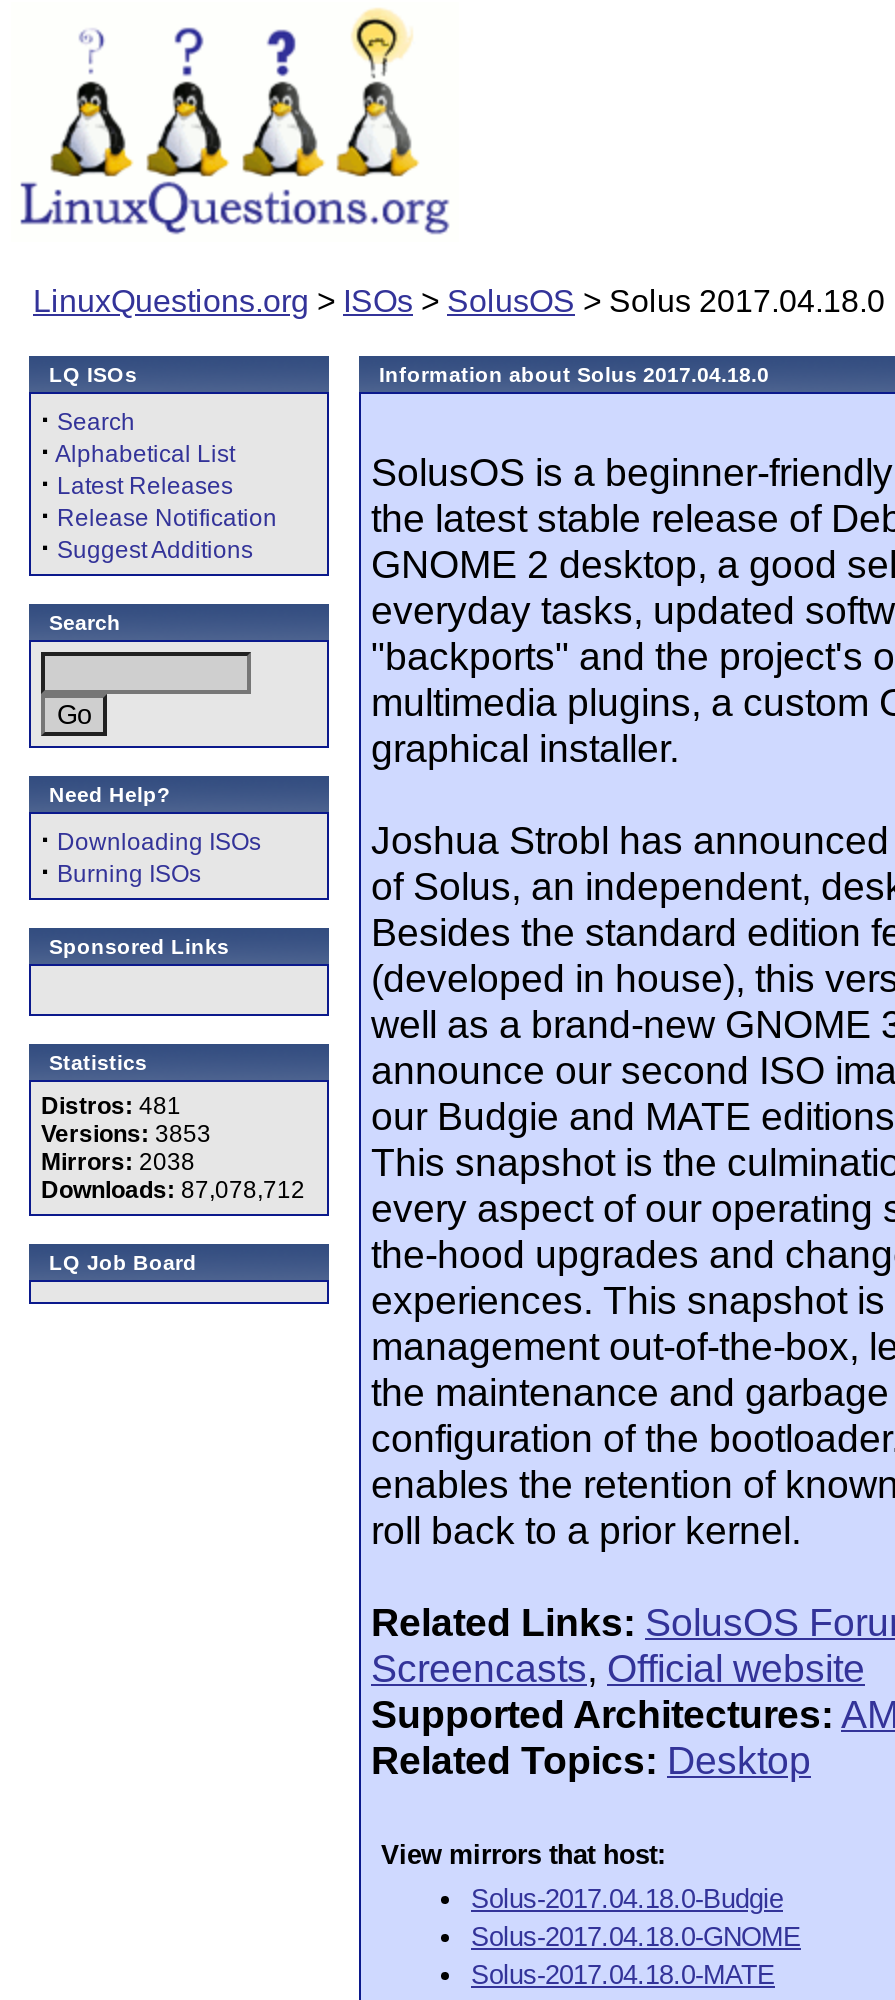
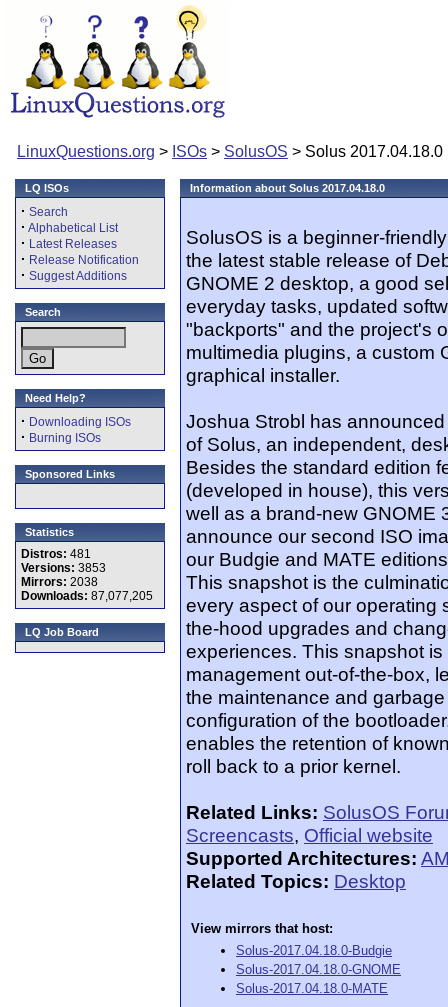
- Downloads: 87,078,712
+ Downloads: 87,077,205
